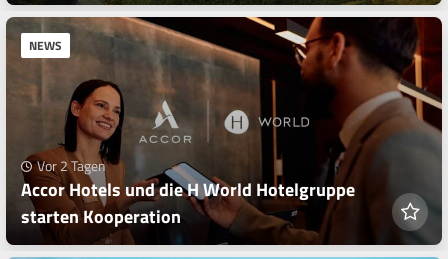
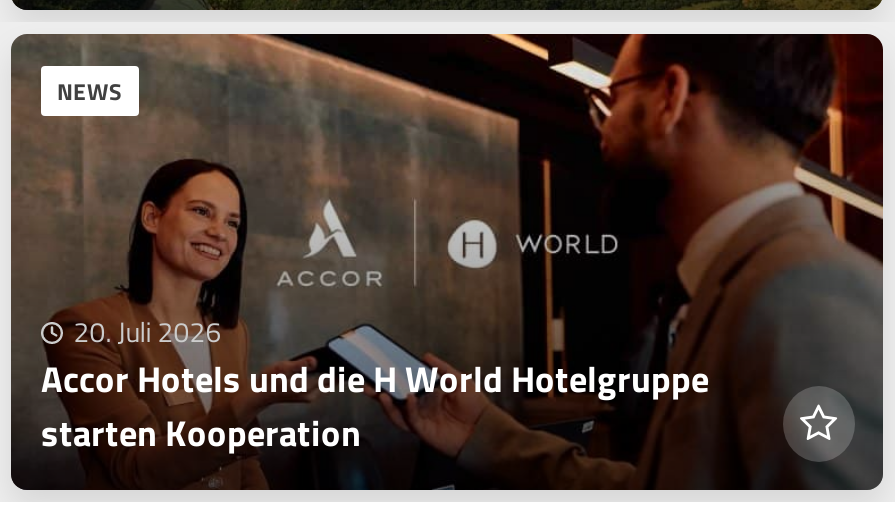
- Vor 2 Tagen
+ 20. Juli 2026
